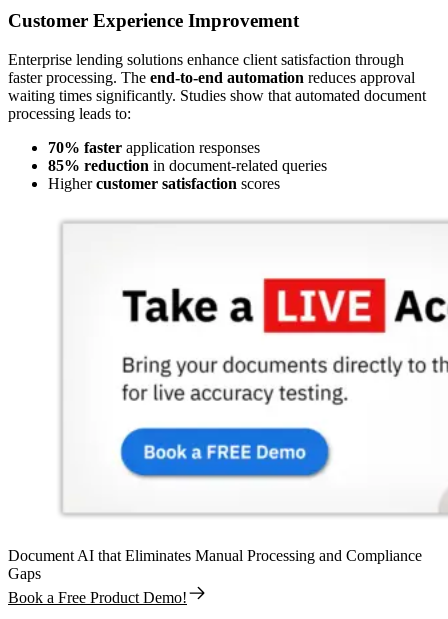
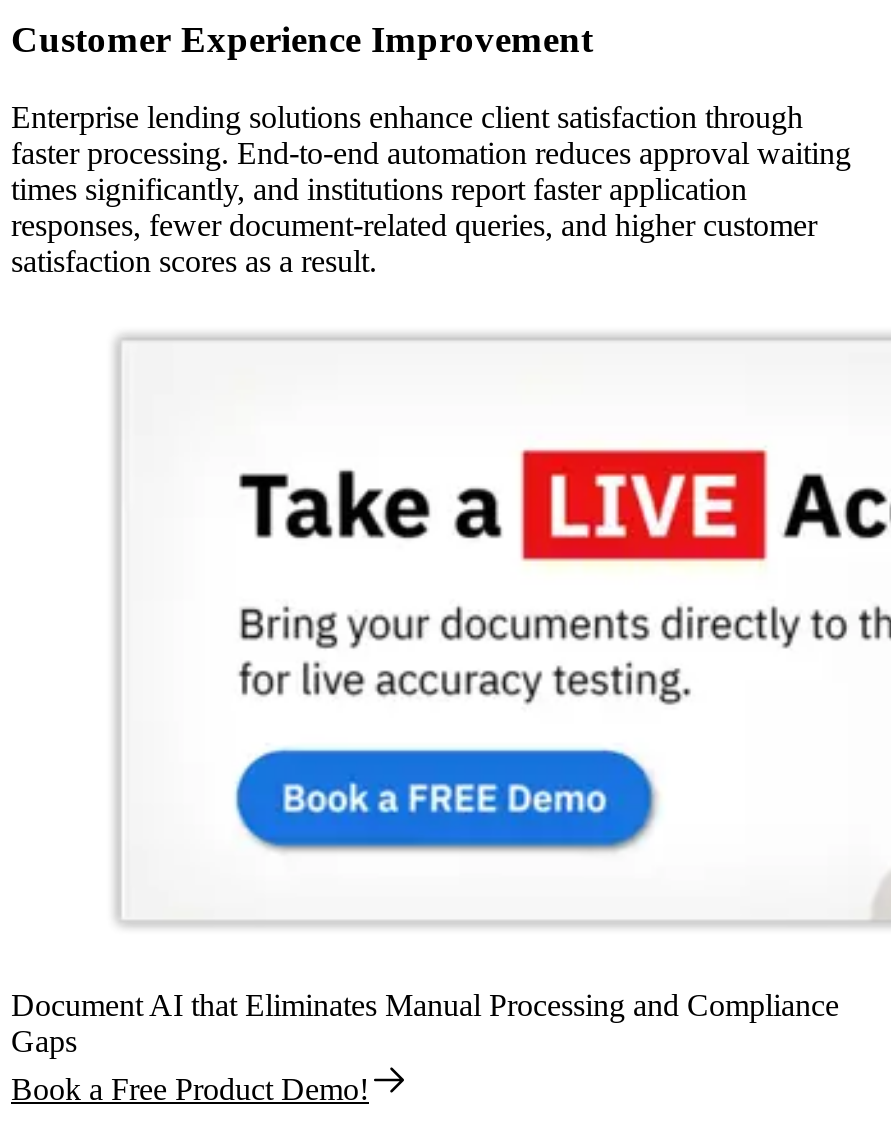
- faster processing. The end-to-end automation reduces approval
- waiting times significantly. Studies show that automated document
- processing leads to:
- 70% faster application responses
- 85% reduction in document-related queries
- Higher customer satisfaction scores
+ faster processing. End-to-end automation reduces approval waiting
+ times significantly, and institutions report faster application
+ responses, fewer document-related queries, and higher customer
+ satisfaction scores as a result.
